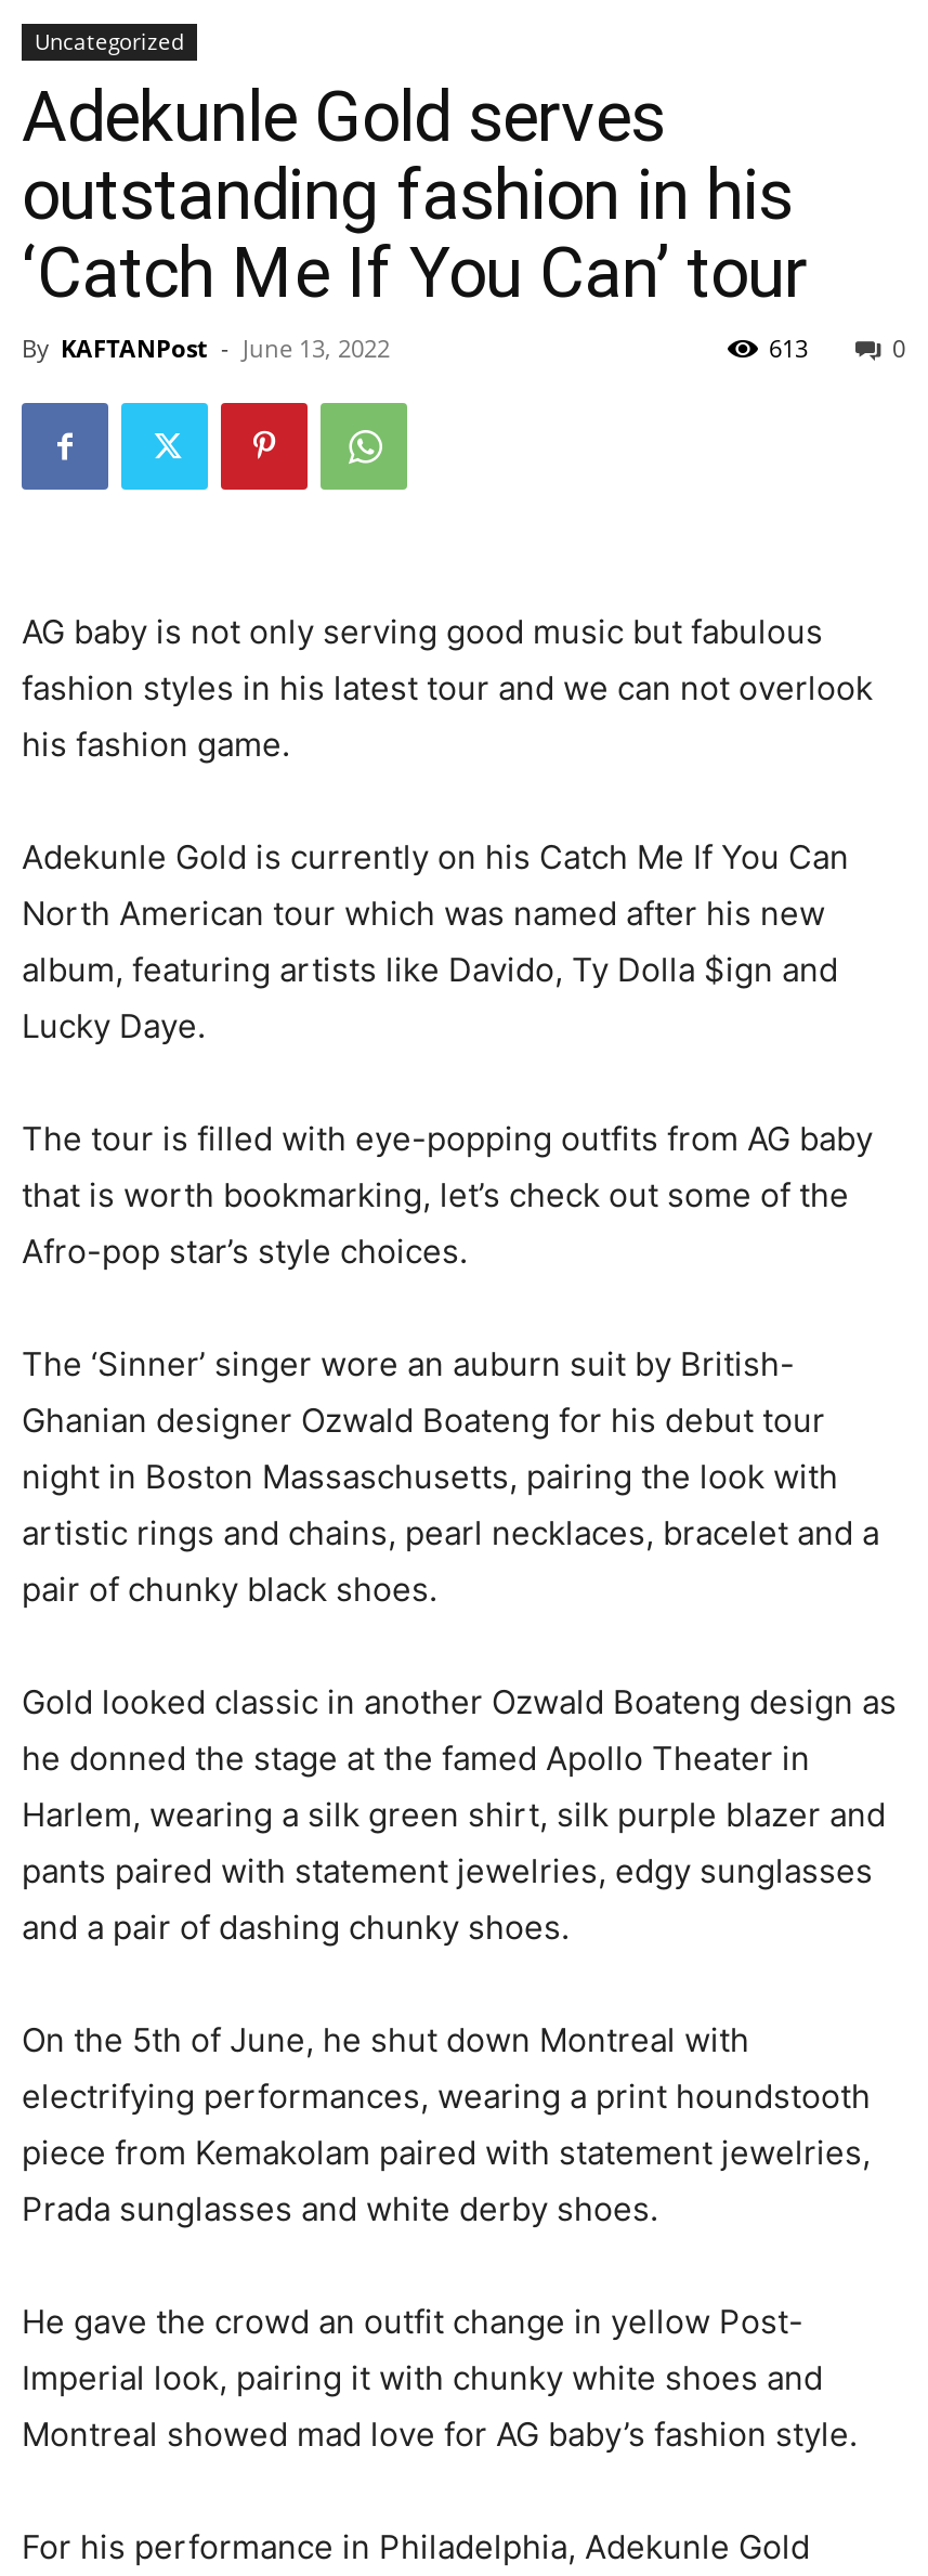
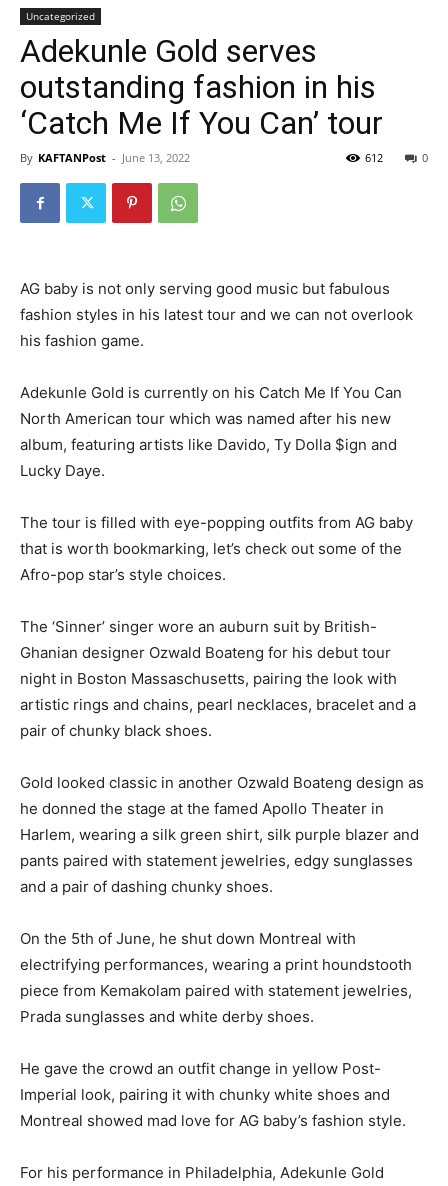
- 613
+ 612
